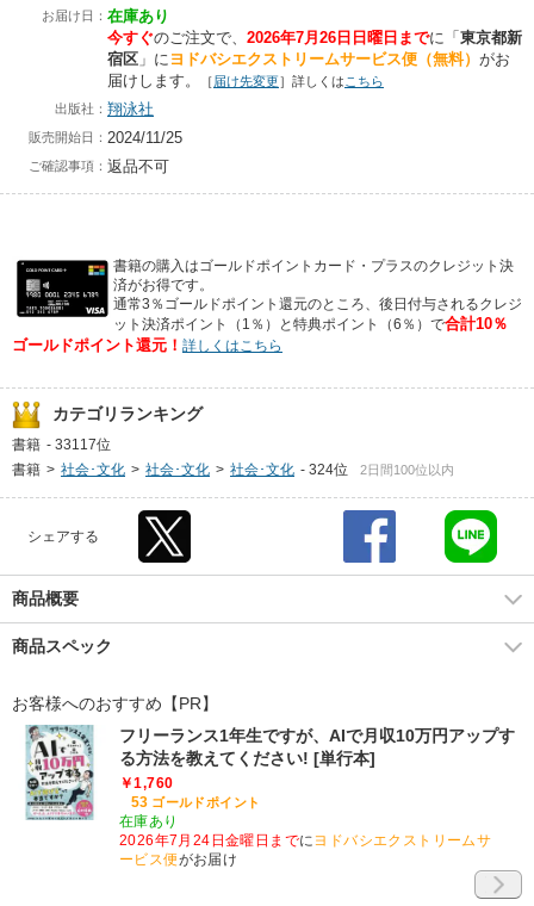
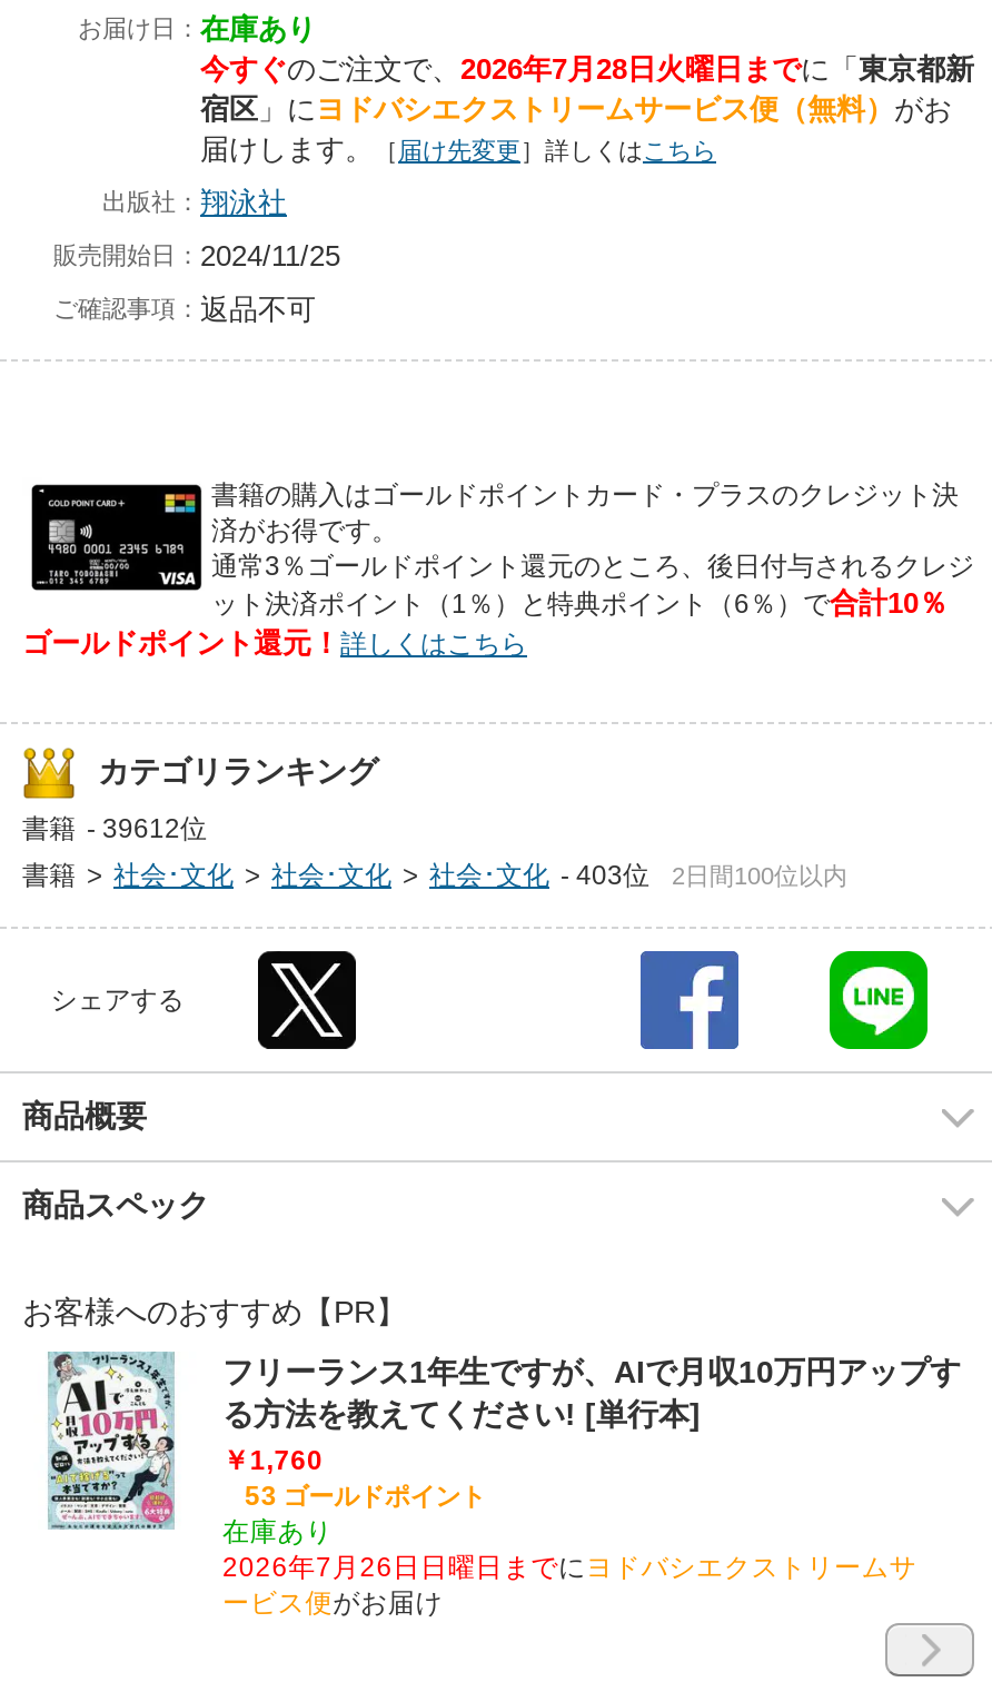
- 今すぐのご注文で、2026年7月26日日曜日までに「東京都新
+ 今すぐのご注文で、2026年7月28日火曜日までに「東京都新

- 書籍 - 33117位
+ 書籍 - 39612位

- 書籍 > 社会･文化 > 社会･文化 > 社会･文化 - 324位
+ 書籍 > 社会･文化 > 社会･文化 > 社会･文化 - 403位

- 2026年7月24日金曜日までにヨドバシエクストリームサ
+ 2026年7月26日日曜日までにヨドバシエクストリームサ
